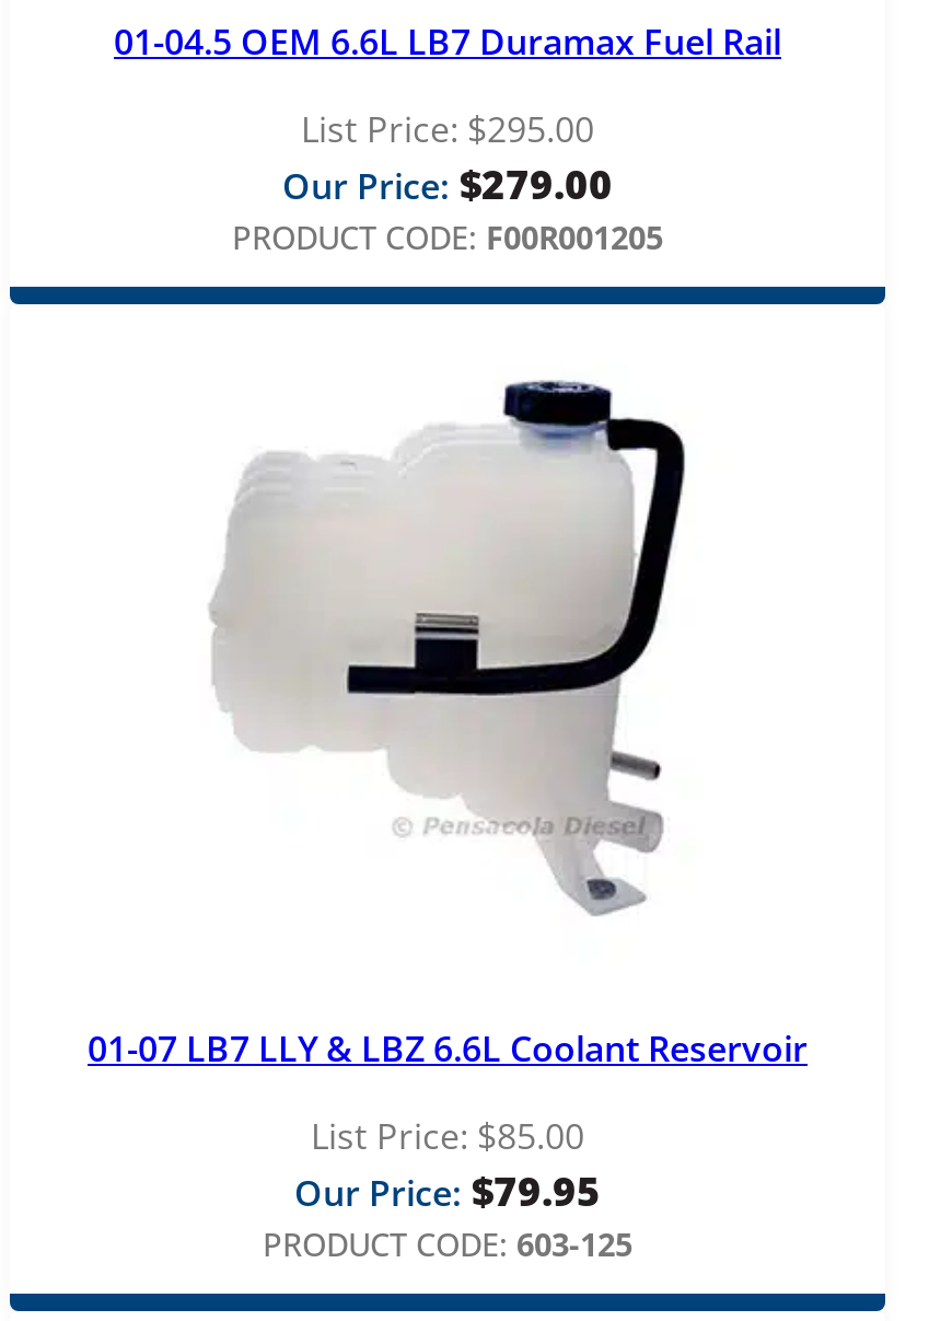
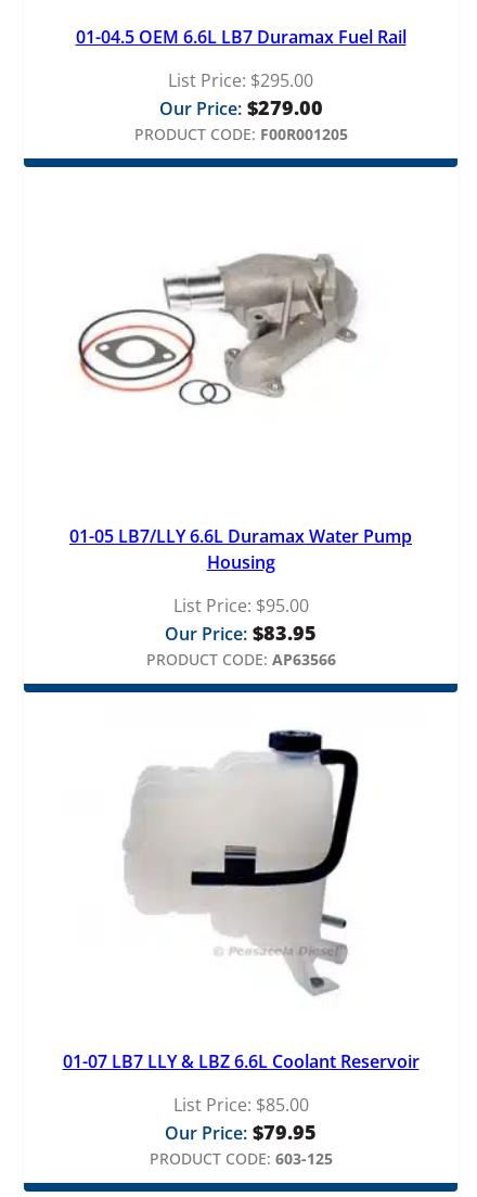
+ 01-05 LB7/LLY 6.6L Duramax Water Pump
+ Housing
+ List Price: $95.00
+ Our Price: $83.95
+ PRODUCT CODE: AP63566

+ [image]
